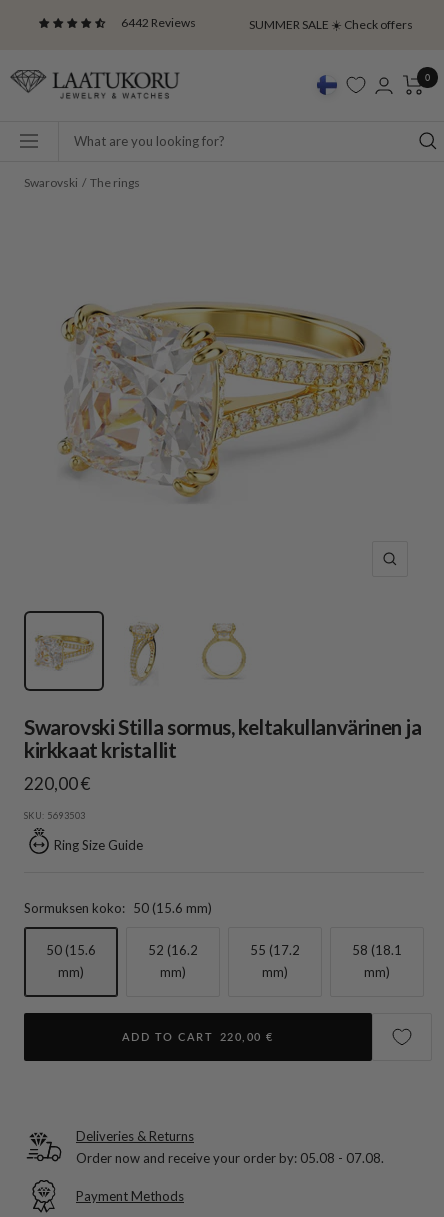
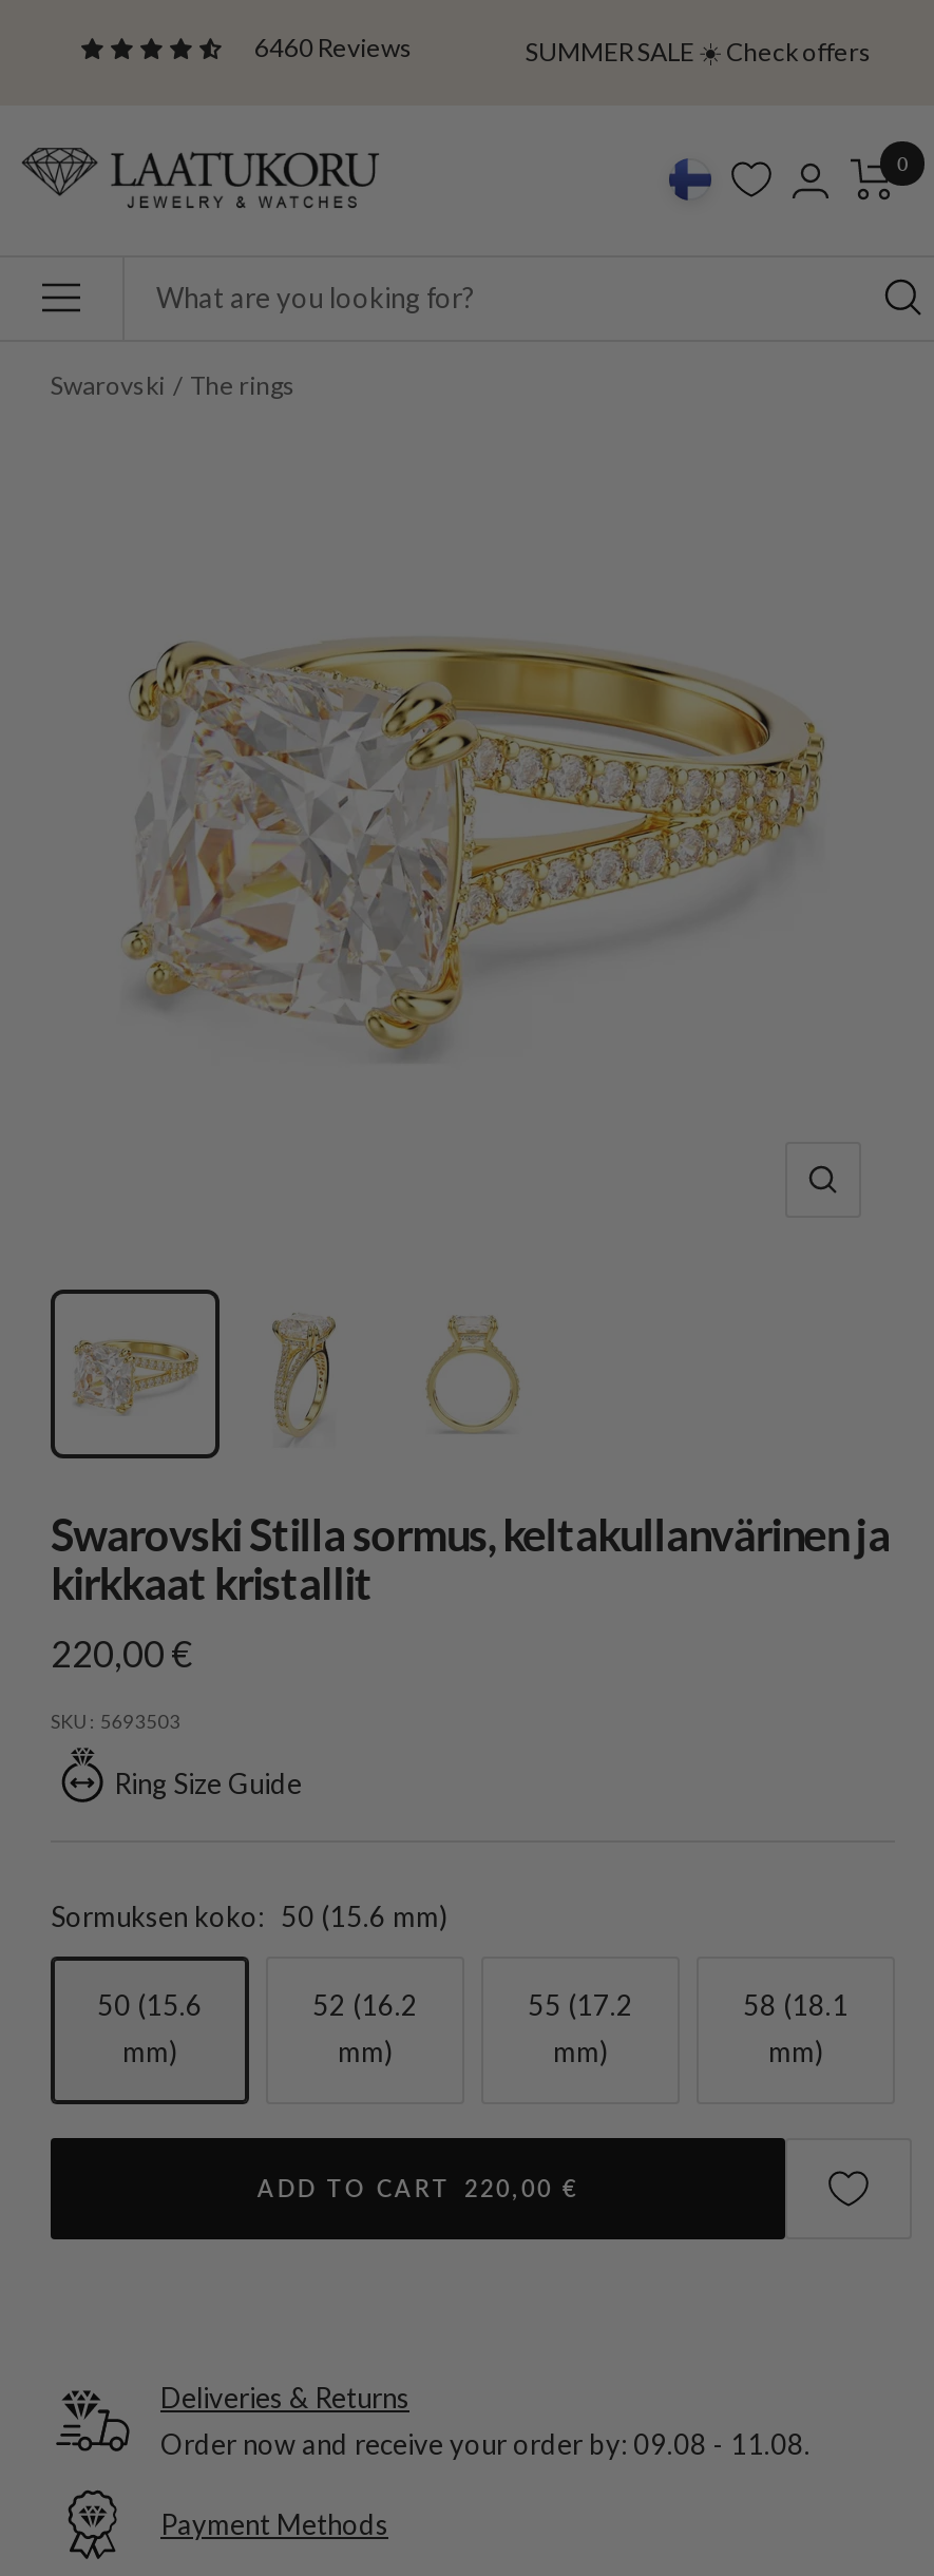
- 6442 Reviews
+ 6460 Reviews

- Order now and receive your order by: 05.08 - 07.08.
+ Order now and receive your order by: 09.08 - 11.08.
